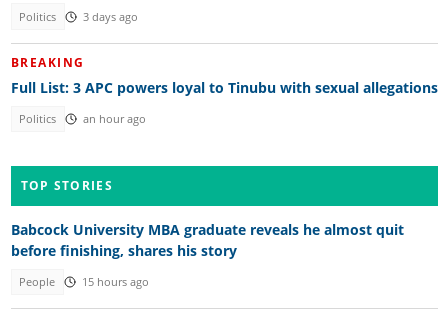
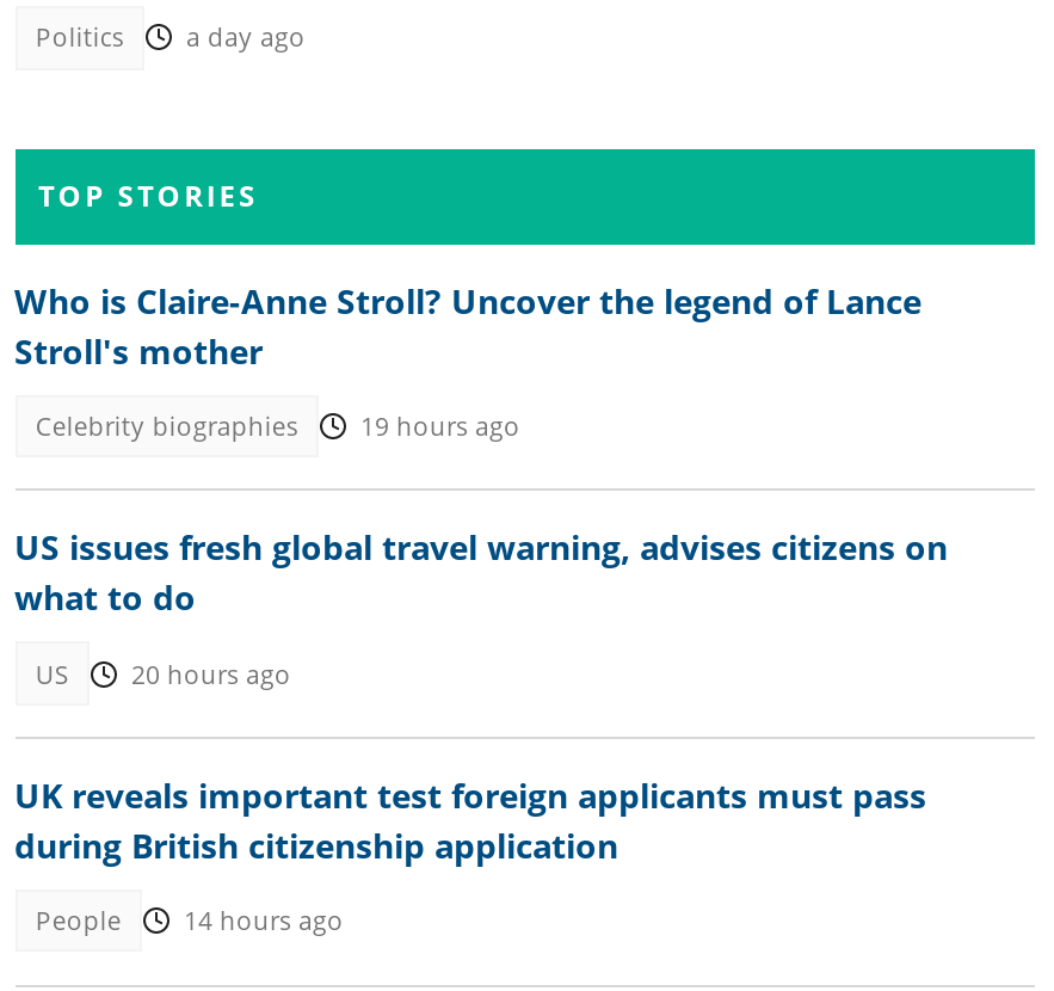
- 3 days ago
- BREAKING
- Full List: 3 APC powers loyal to Tinubu with sexual allegations
- Politics
- an hour ago
+ a day ago

moved up: TOP STORIES

- Babcock University MBA graduate reveals he almost quit
- before finishing, shares his story
+ Who is Claire-Anne Stroll? Uncover the legend of Lance
+ Stroll's mother
+ Celebrity biographies
+ 19 hours ago
+ US issues fresh global travel warning, advises citizens on
+ what to do
+ US
+ 20 hours ago
+ UK reveals important test foreign applicants must pass
+ during British citizenship application

- People 15 hours ago
+ People 14 hours ago
